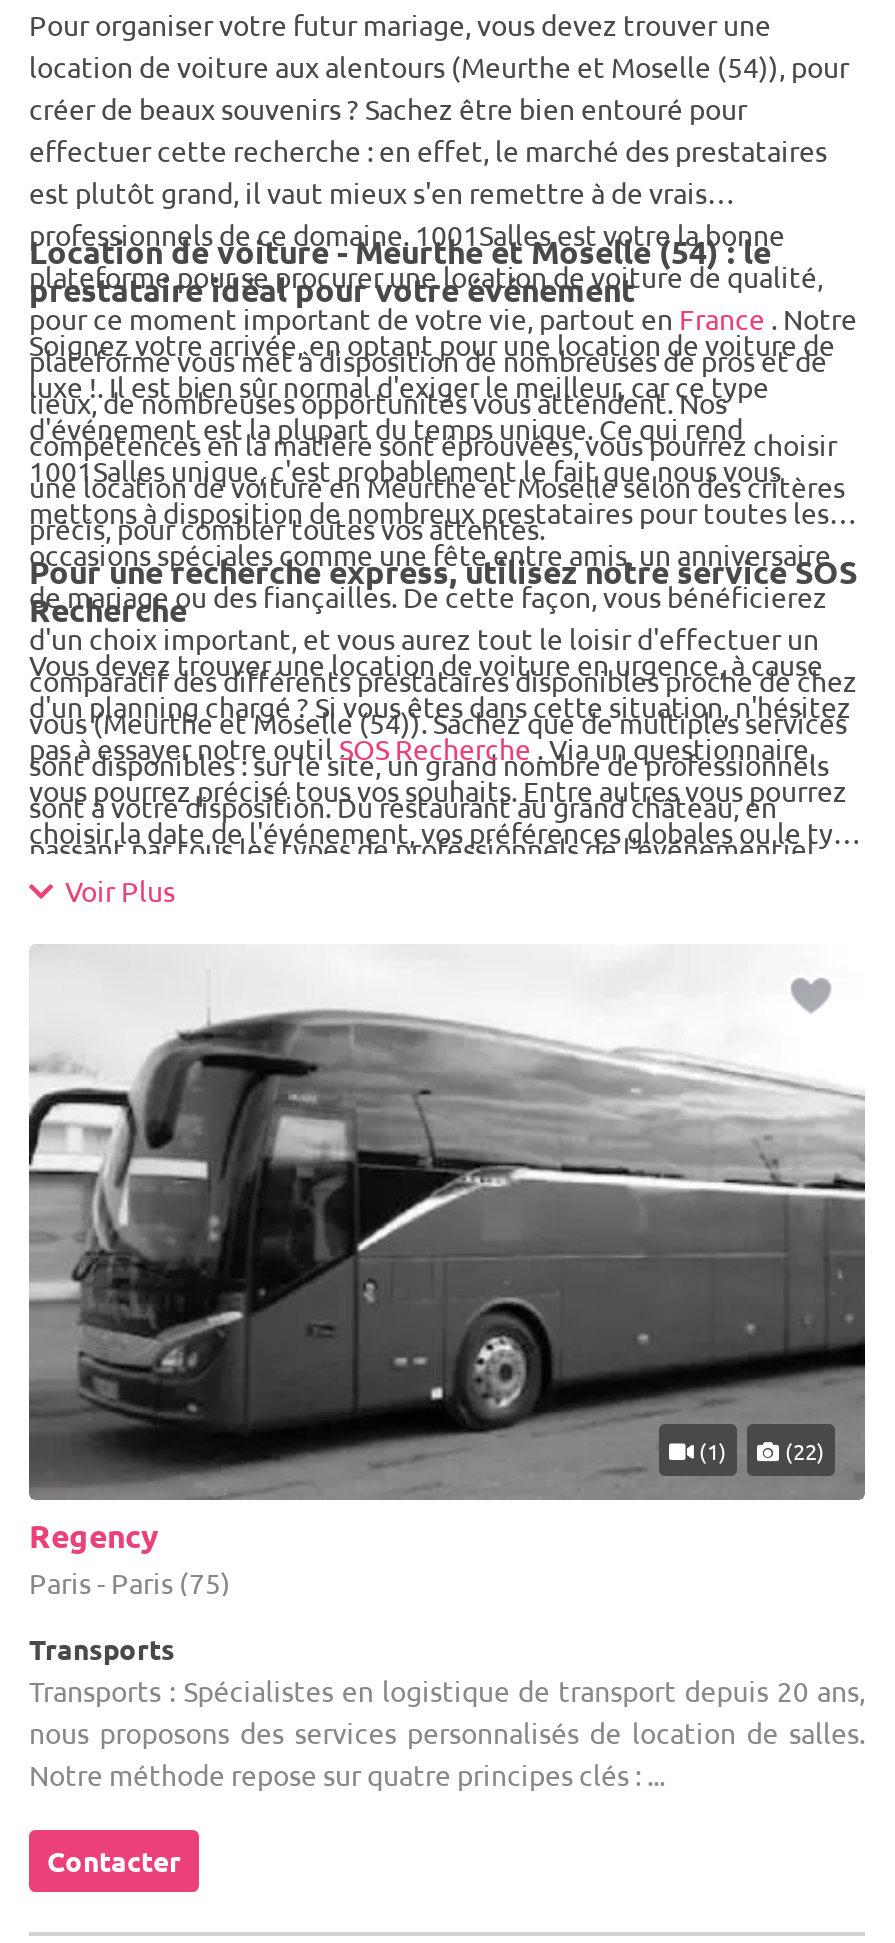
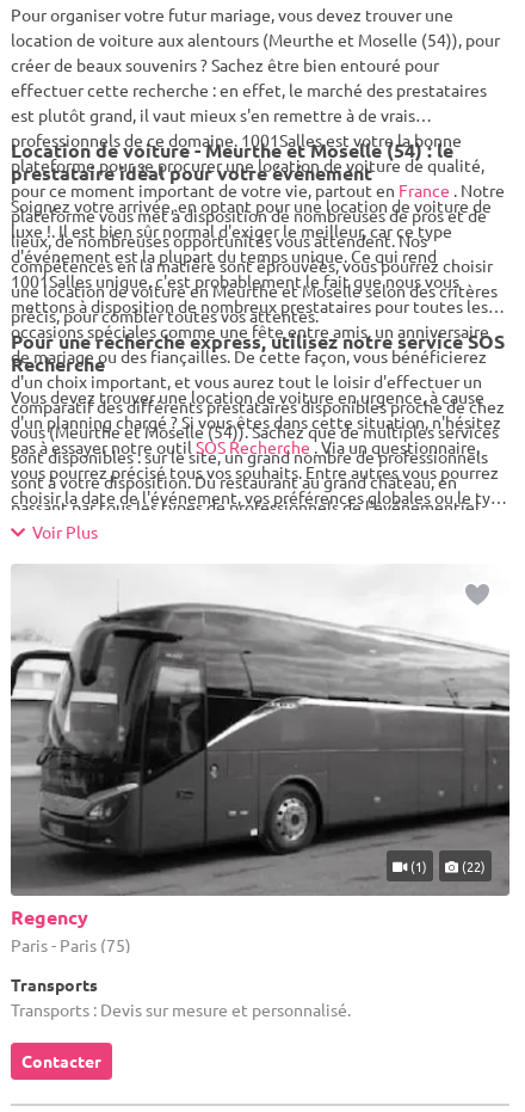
- Transports : Spécialistes en logistique de transport depuis 20 ans,
- nous proposons des services personnalisés de location de salles.
- Notre méthode repose sur quatre principes clés : ...
+ Transports : Devis sur mesure et personnalisé.
